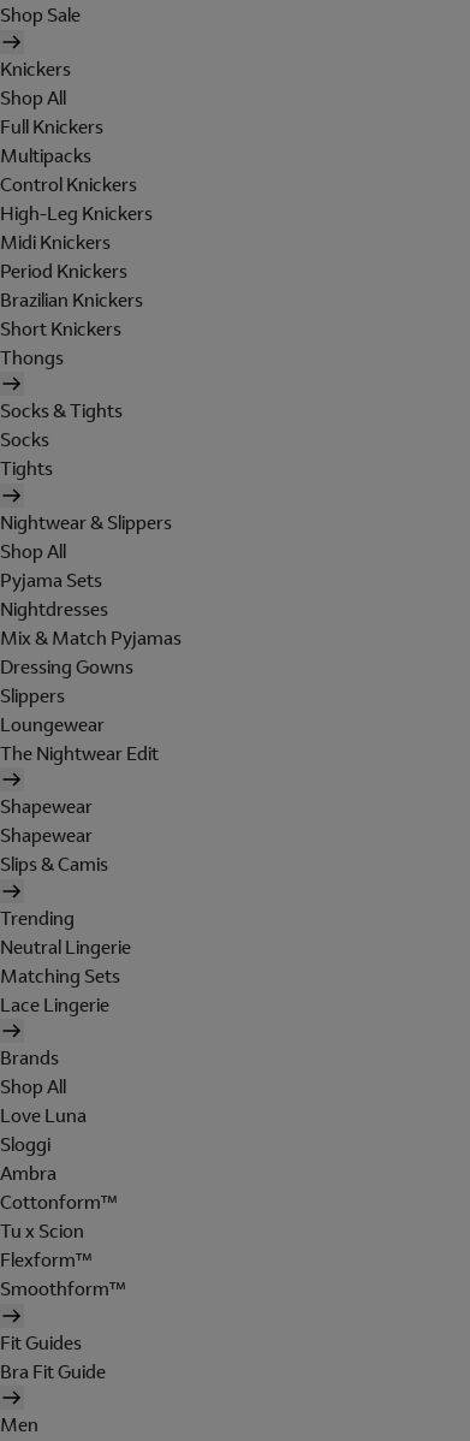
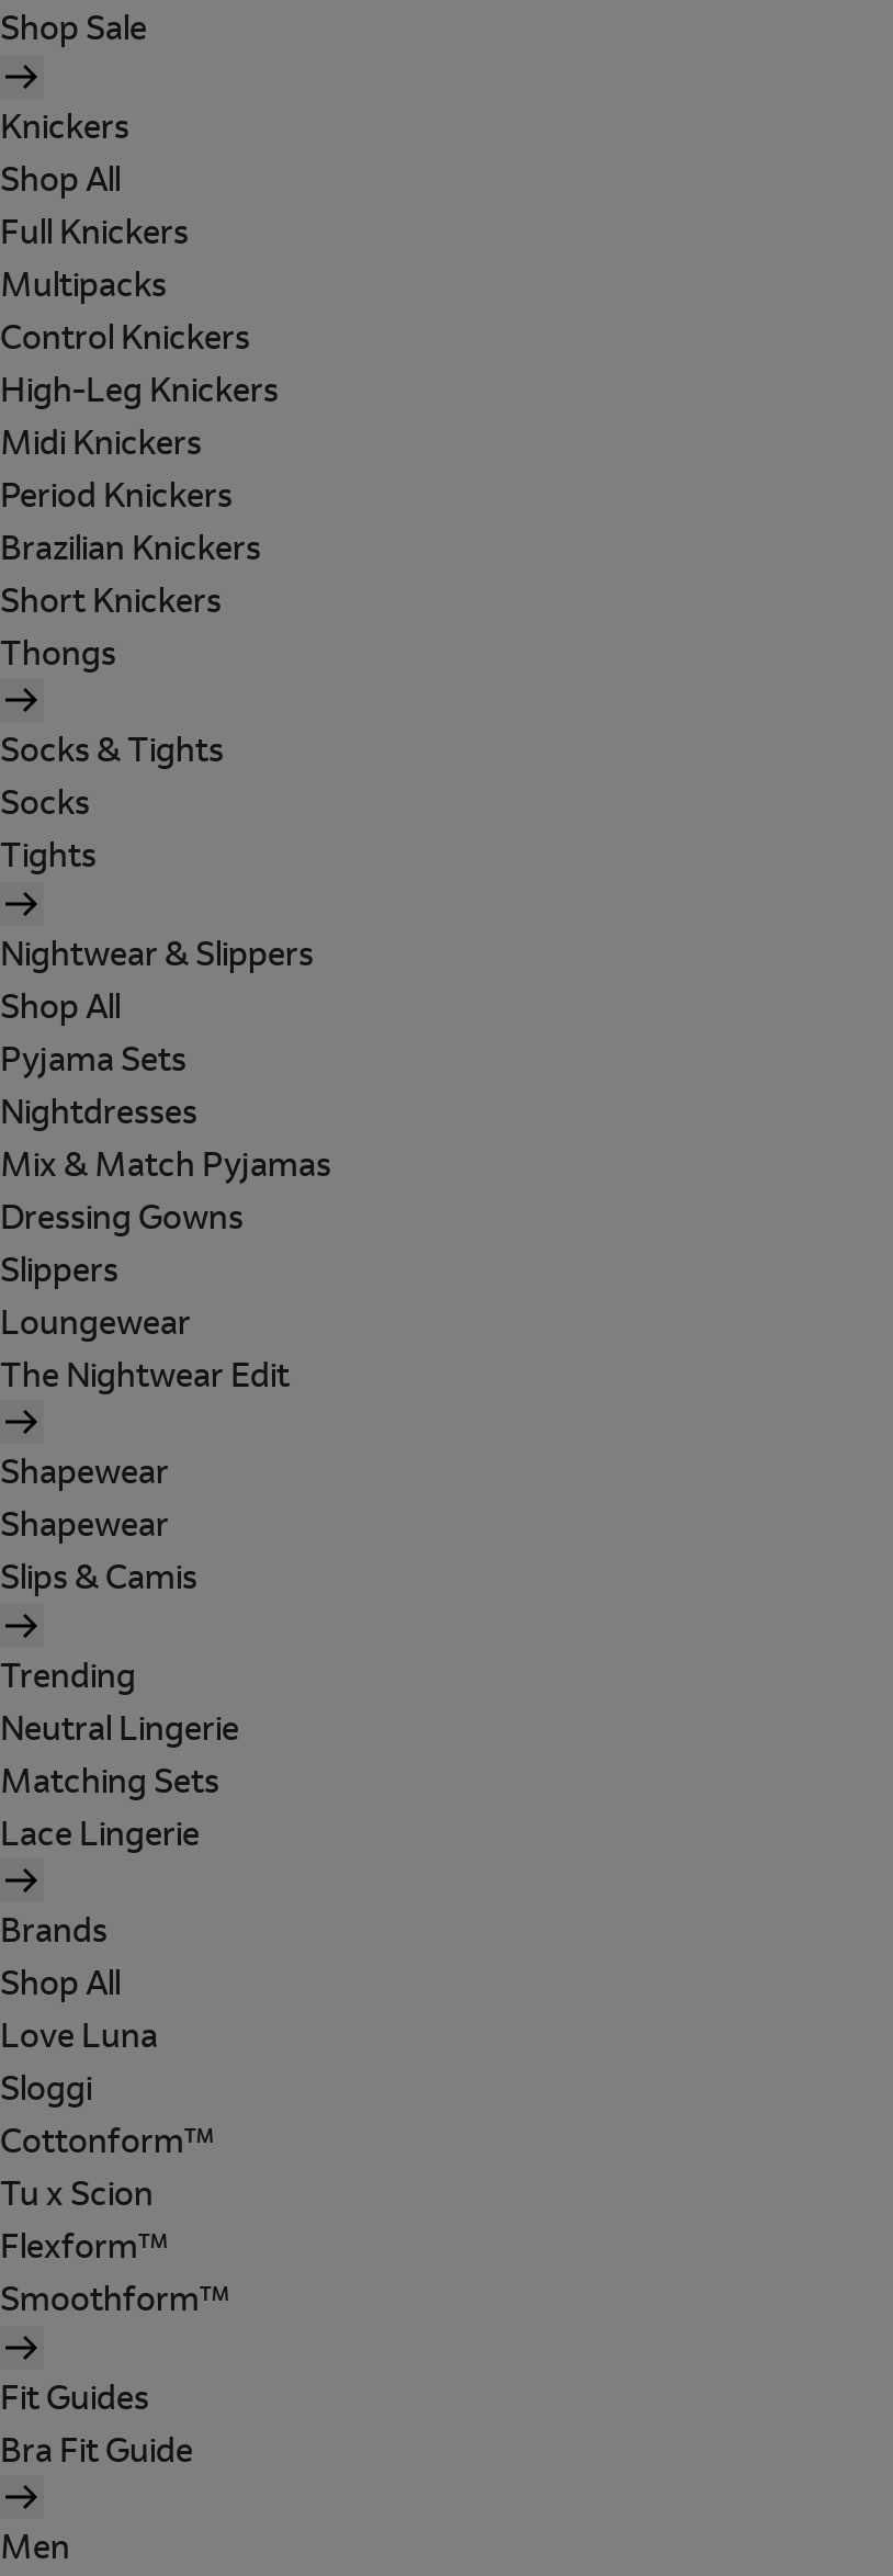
- Ambra
